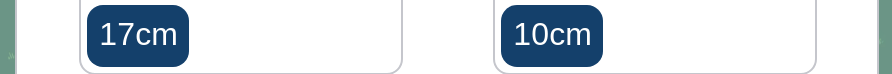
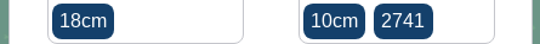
- 17cm
+ 18cm

+ 2741
